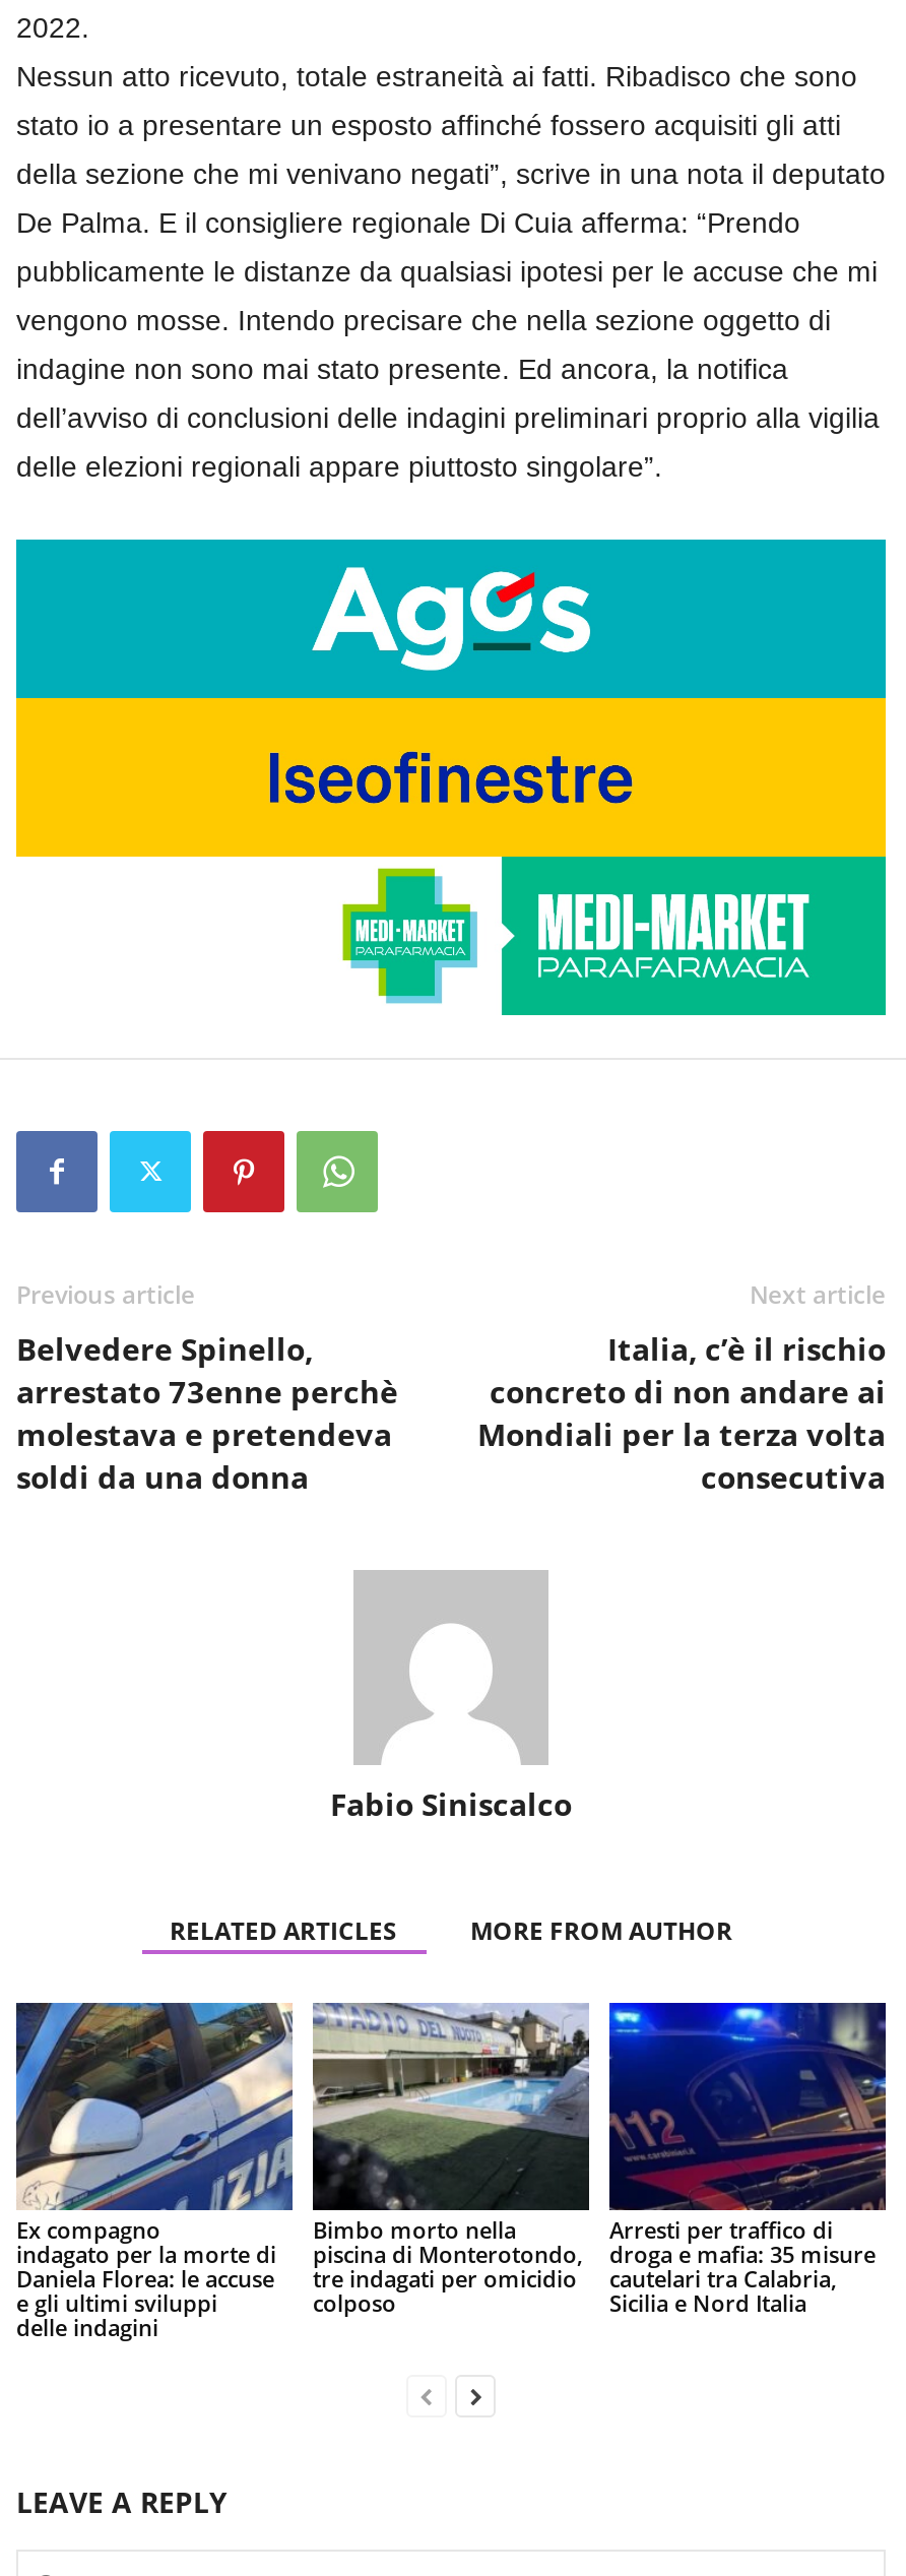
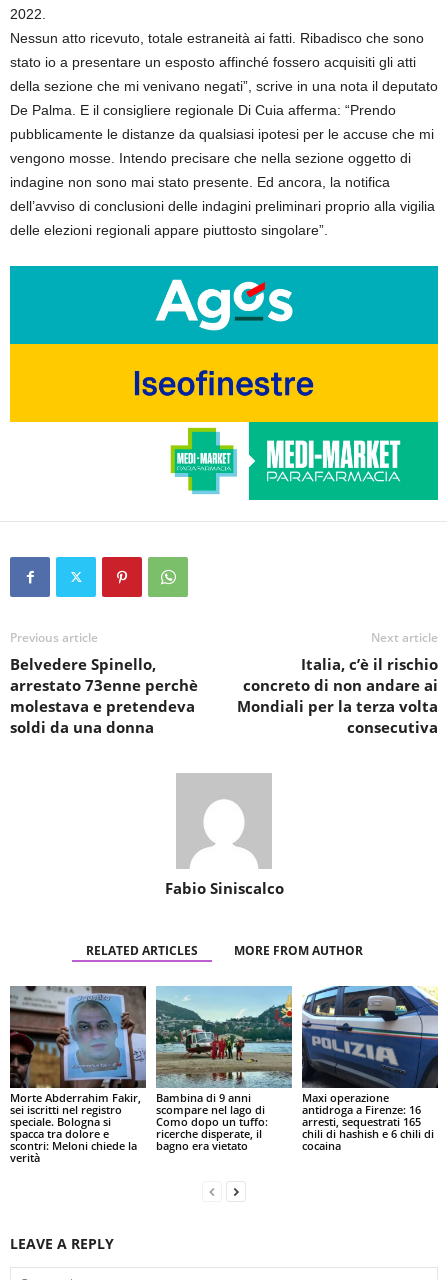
- [image]
- Ex compagno
- indagato per la morte di
- Daniela Florea: le accuse
- e gli ultimi sviluppi
- delle indagini
+ [image]
+ Morte Abderrahim Fakir,
+ sei iscritti nel registro
+ speciale. Bologna si
+ spacca tra dolore e
+ scontri: Meloni chiede la
+ verità

- [image]
- Bimbo morto nella
- piscina di Monterotondo,
- tre indagati per omicidio
- colposo
+ [image]
+ Bambina di 9 anni
+ scompare nel lago di
+ Como dopo un tuffo:
+ ricerche disperate, il
+ bagno era vietato

- [image]
- Arresti per traffico di
- droga e mafia: 35 misure
- cautelari tra Calabria,
- Sicilia e Nord Italia
+ [image]
+ Maxi operazione
+ antidroga a Firenze: 16
+ arresti, sequestrati 165
+ chili di hashish e 6 chili di
+ cocaina
